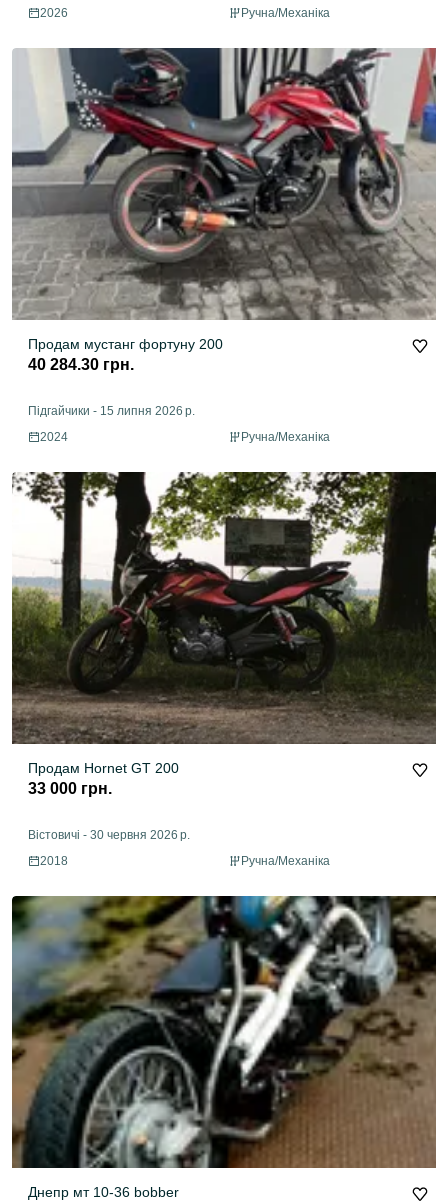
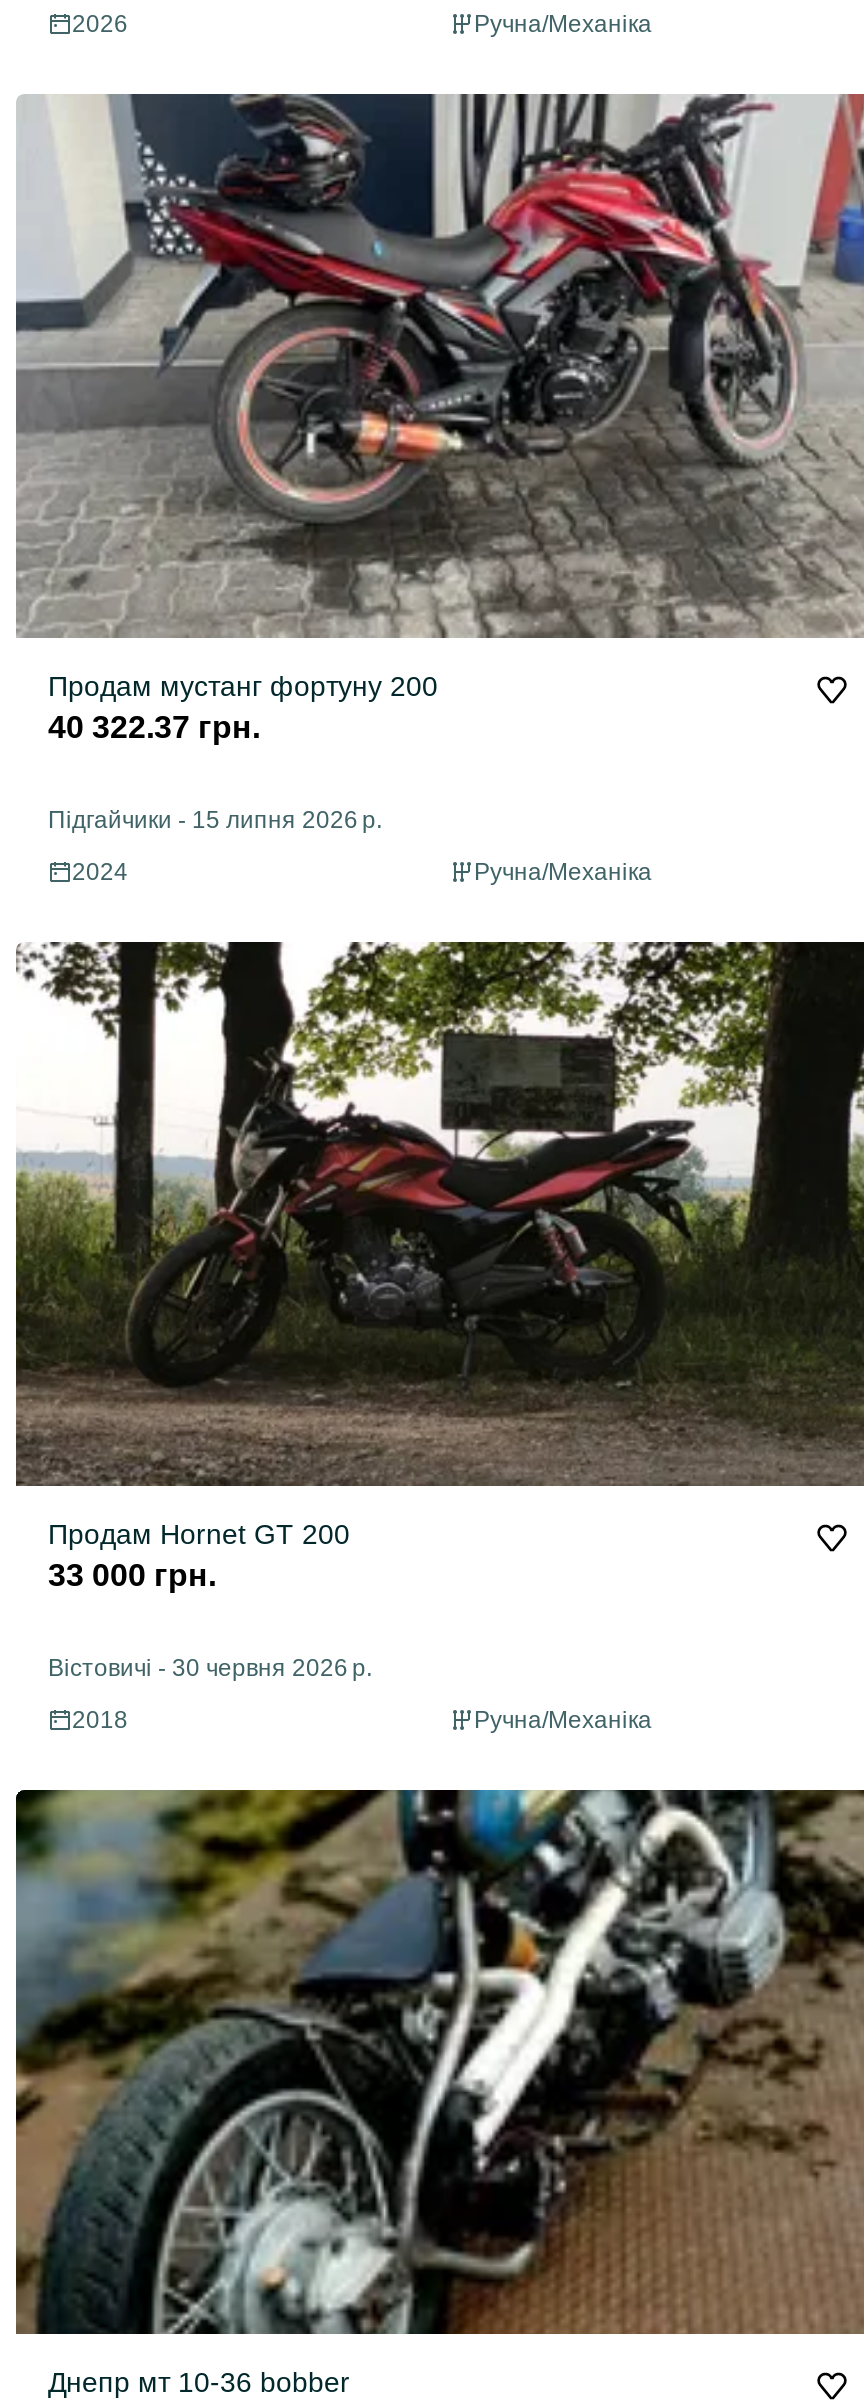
- 40 284.30 грн.
+ 40 322.37 грн.
